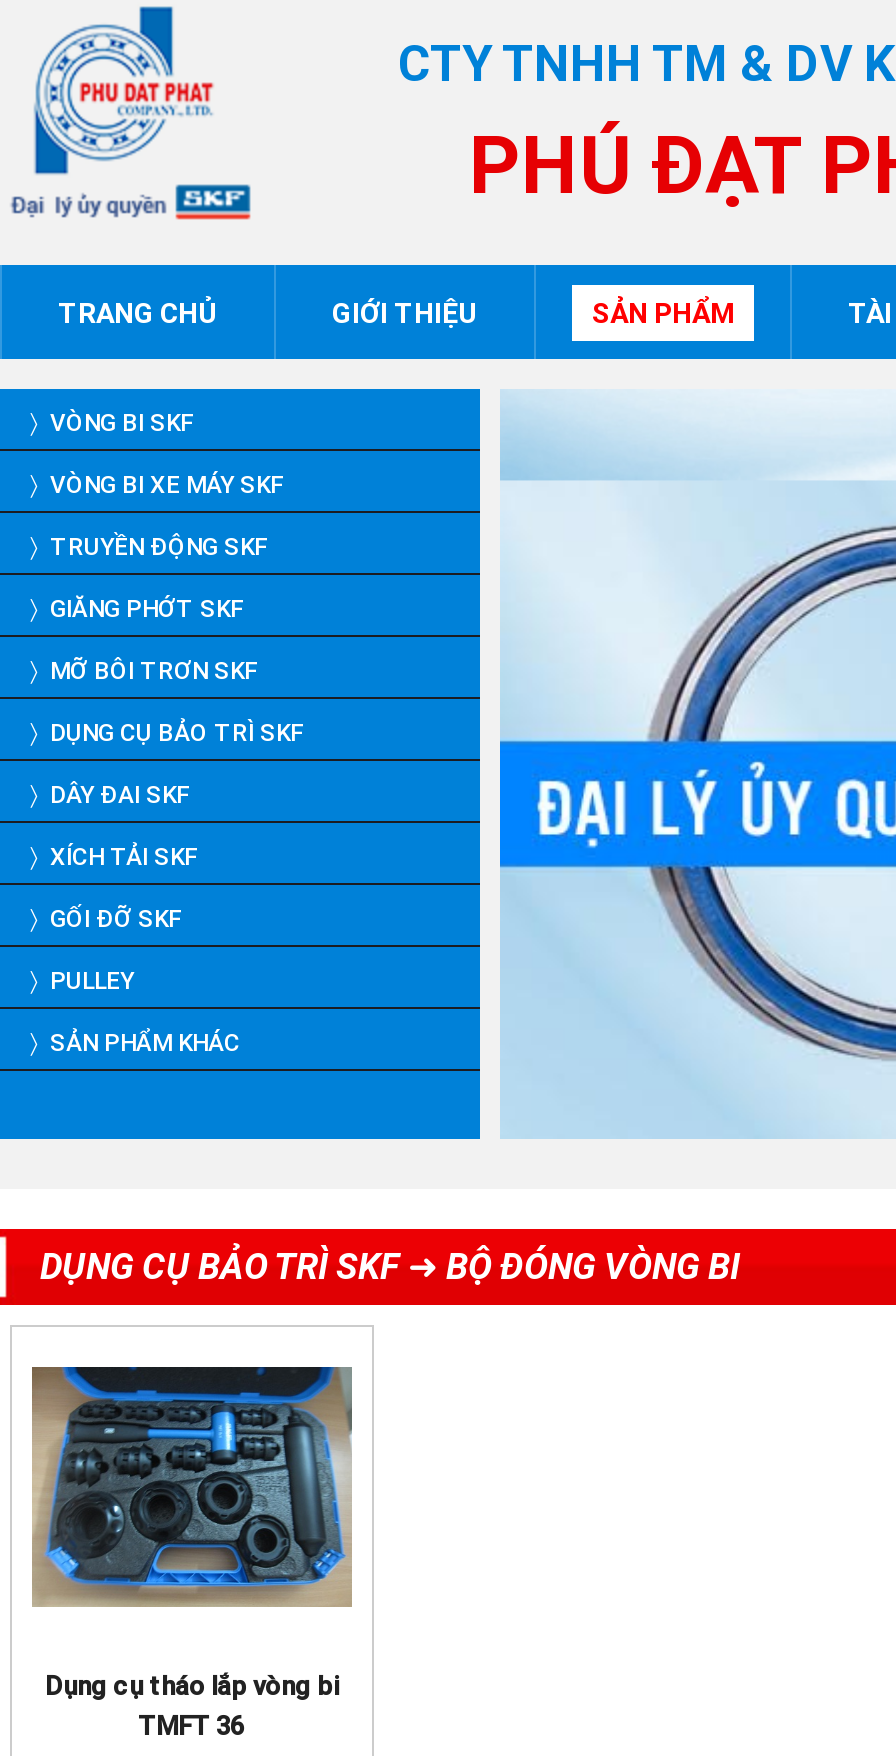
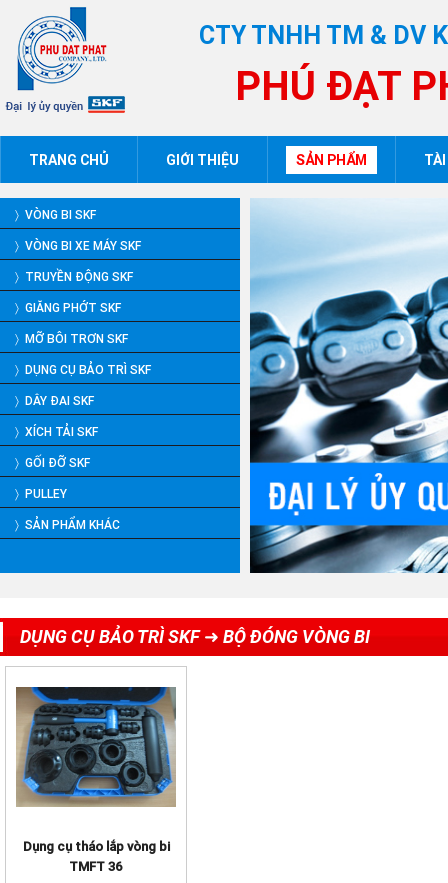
- [image]
+ [image]
